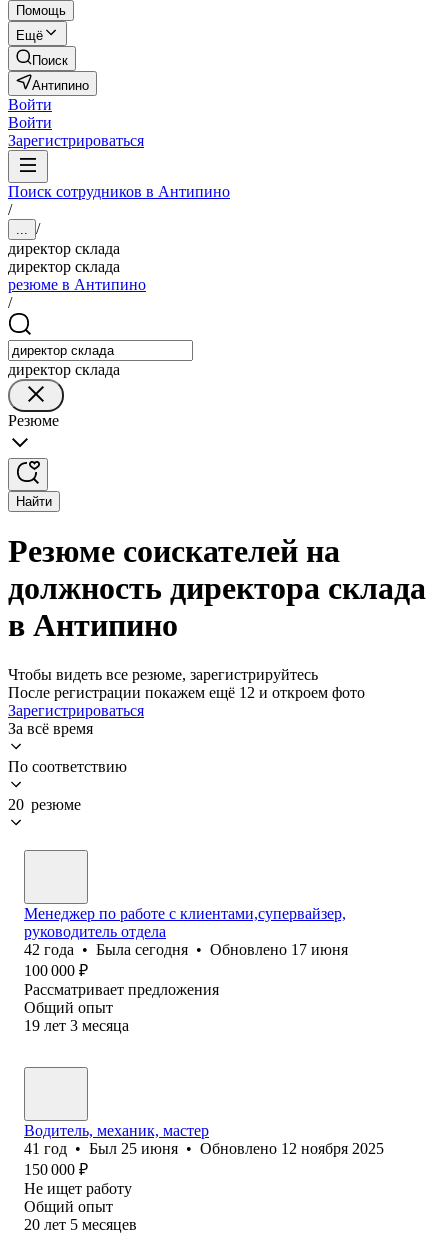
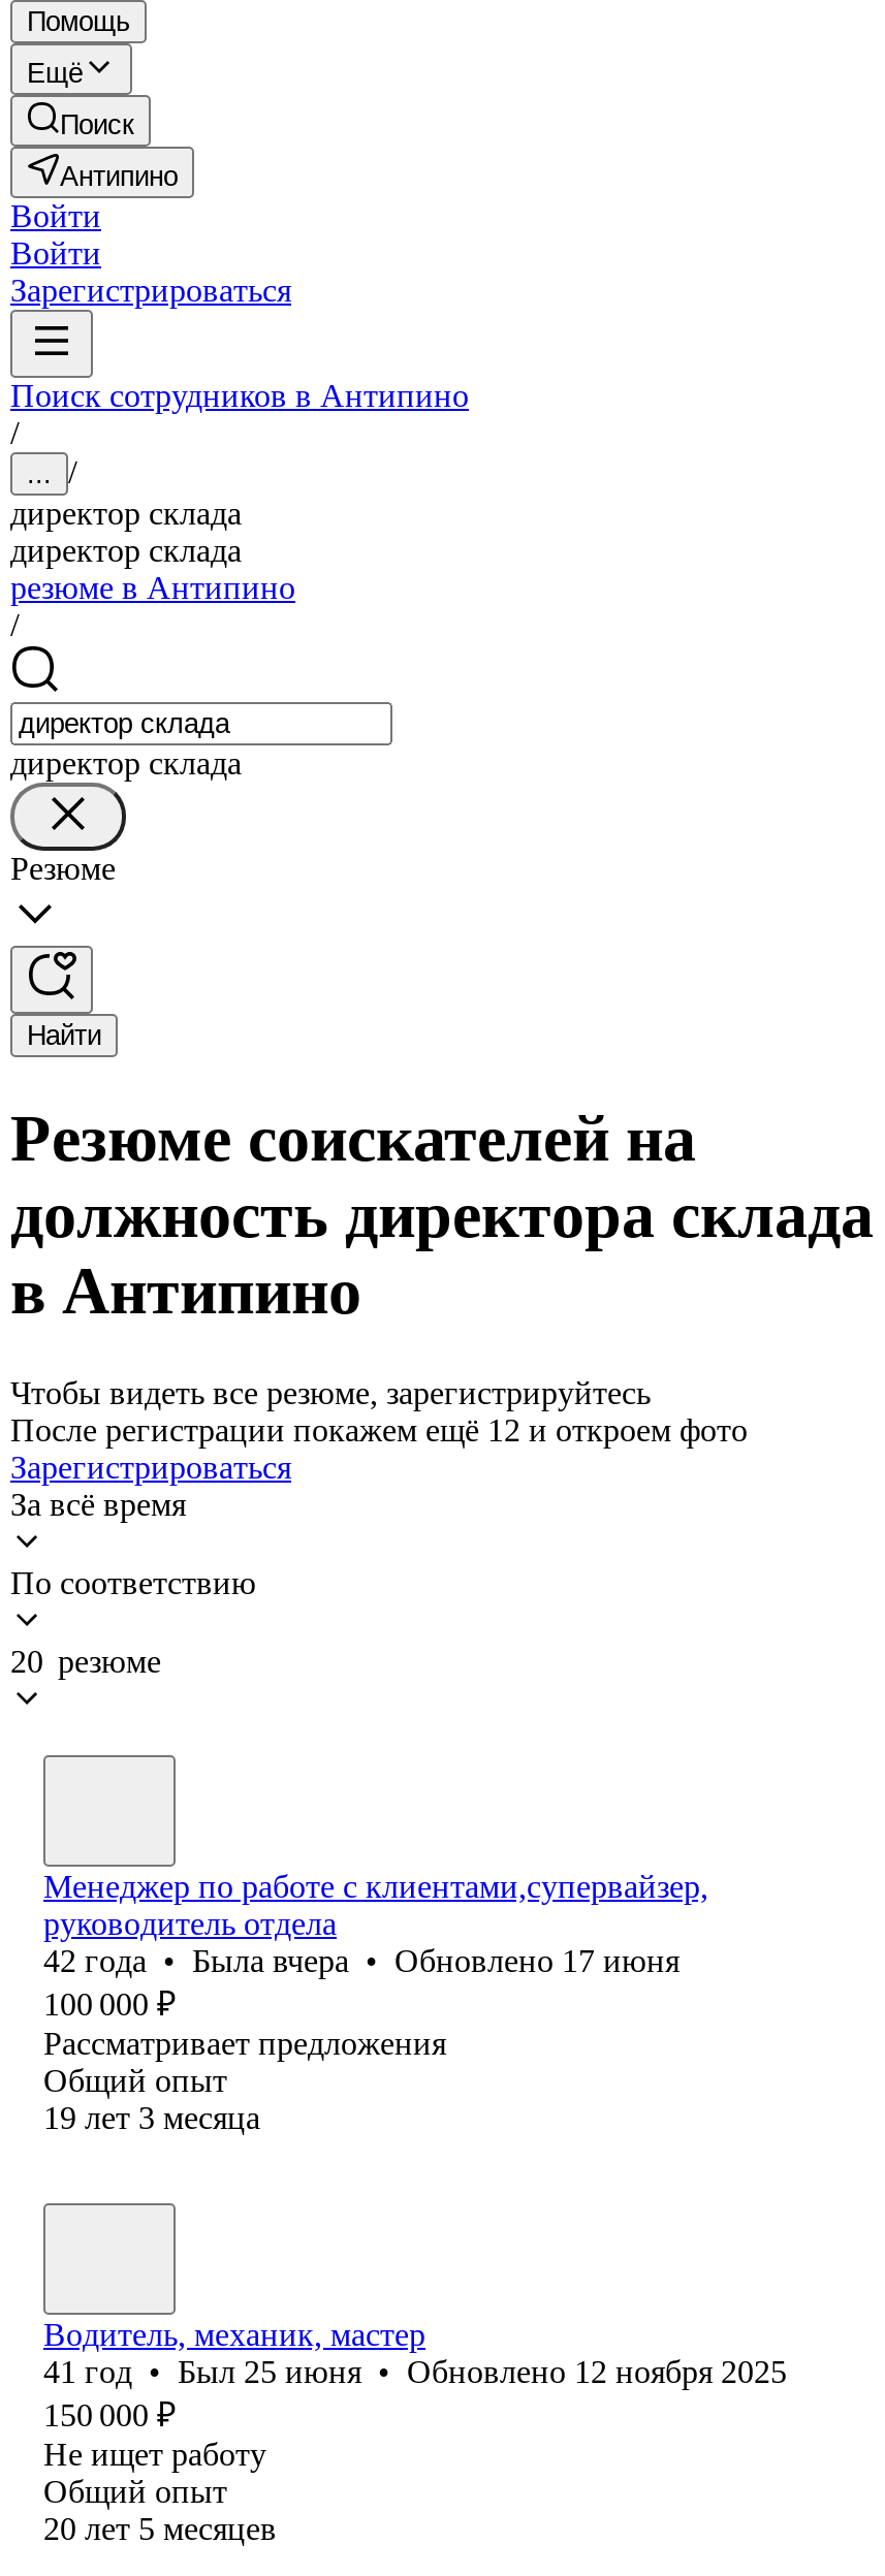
- 42 года • Была сегодня • Обновлено 17 июня
+ 42 года • Была вчера • Обновлено 17 июня
